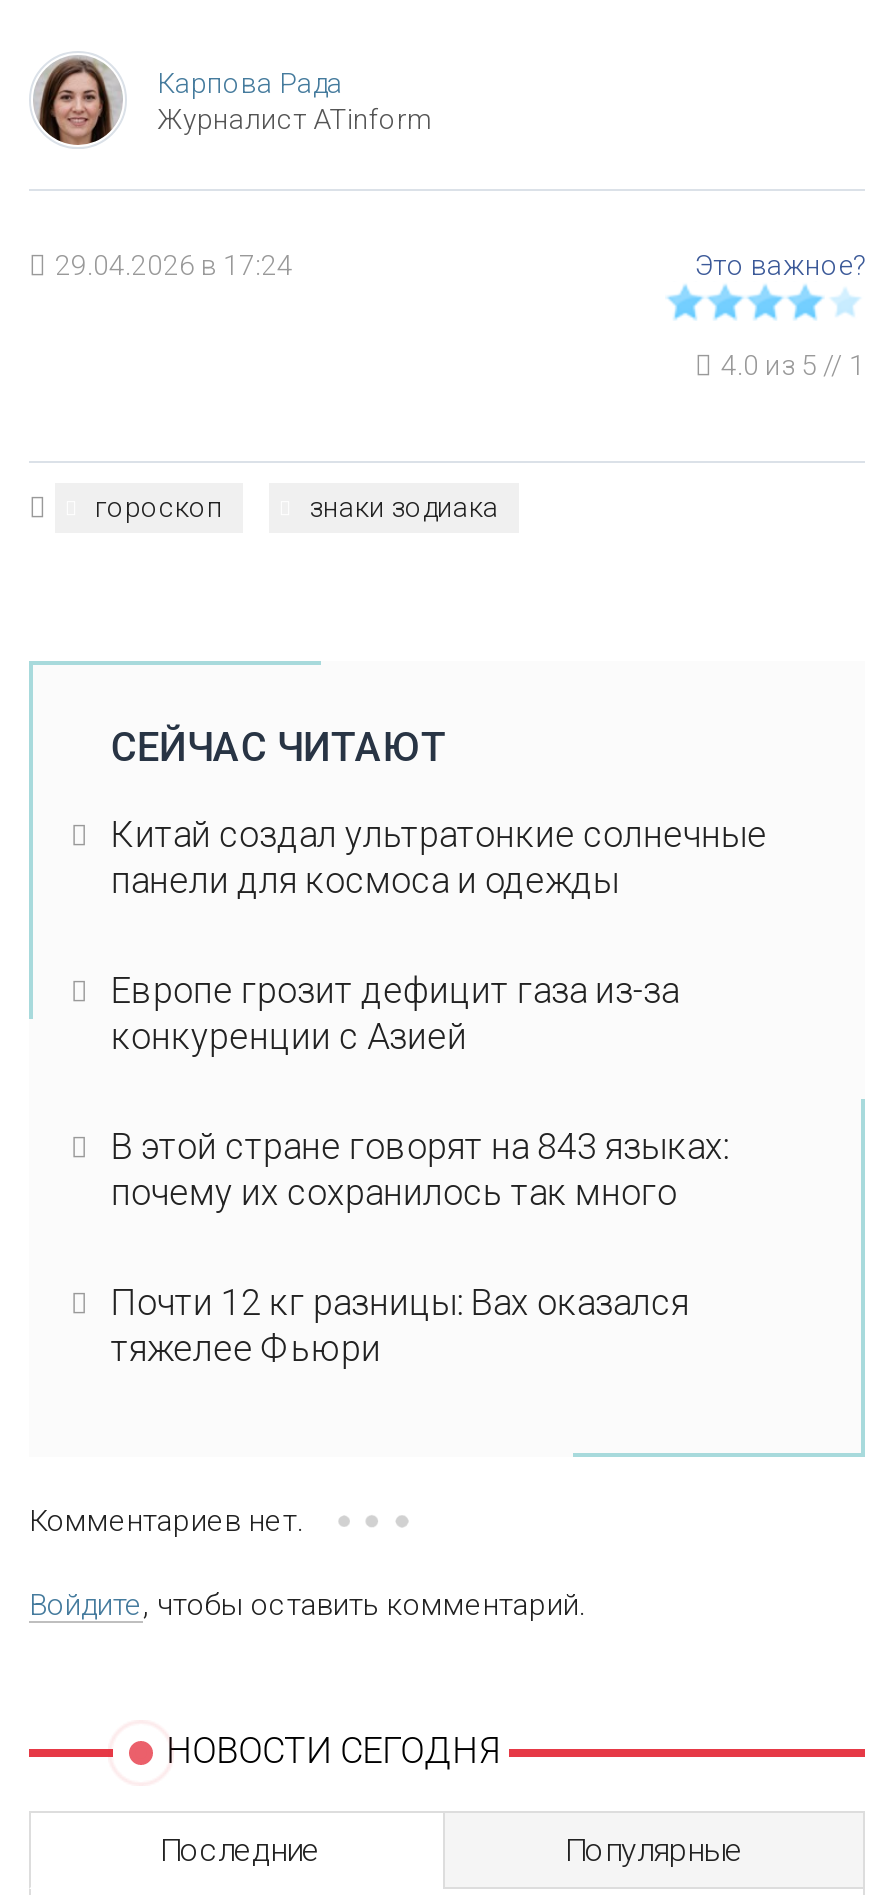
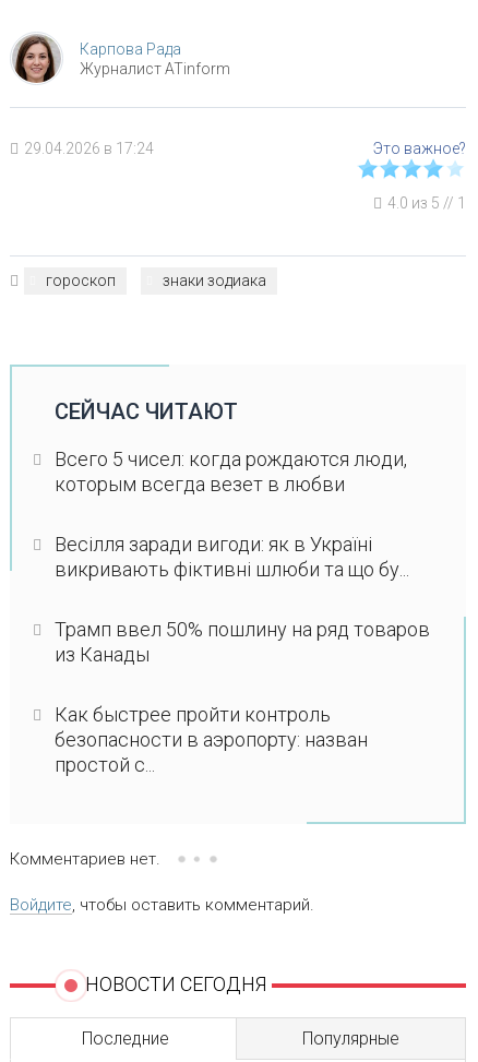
- Китай создал ультратонкие солнечные
- панели для космоса и одежды
+ Всего 5 чисел: когда рождаются люди,
+ которым всегда везет в любви

- Европе грозит дефицит газа из-за
- конкуренции с Азией
+ Весілля заради вигоди: як в Україні
+ викривають фіктивні шлюби та що бу...

- В этой стране говорят на 843 языках:
- почему их сохранилось так много
+ Трамп ввел 50% пошлину на ряд товаров
+ из Канады

- Почти 12 кг разницы: Вах оказался
- тяжелее Фьюри
+ Как быстрее пройти контроль
+ безопасности в аэропорту: назван
+ простой с...
